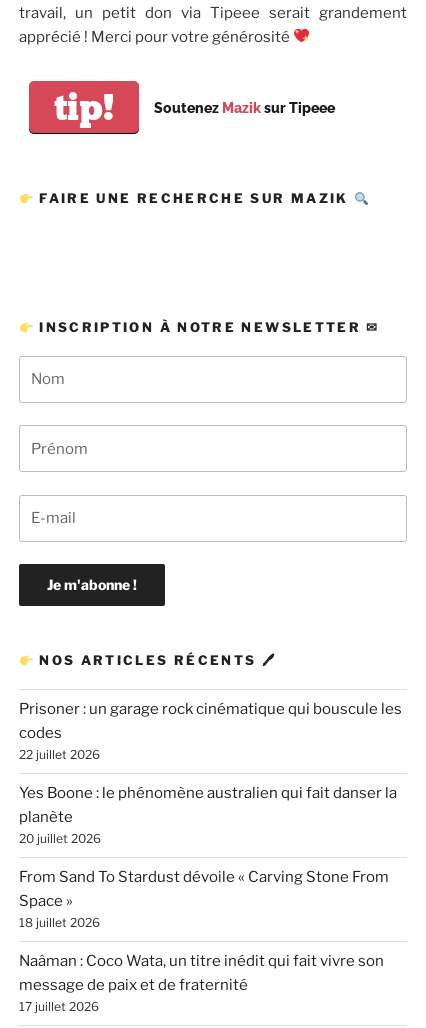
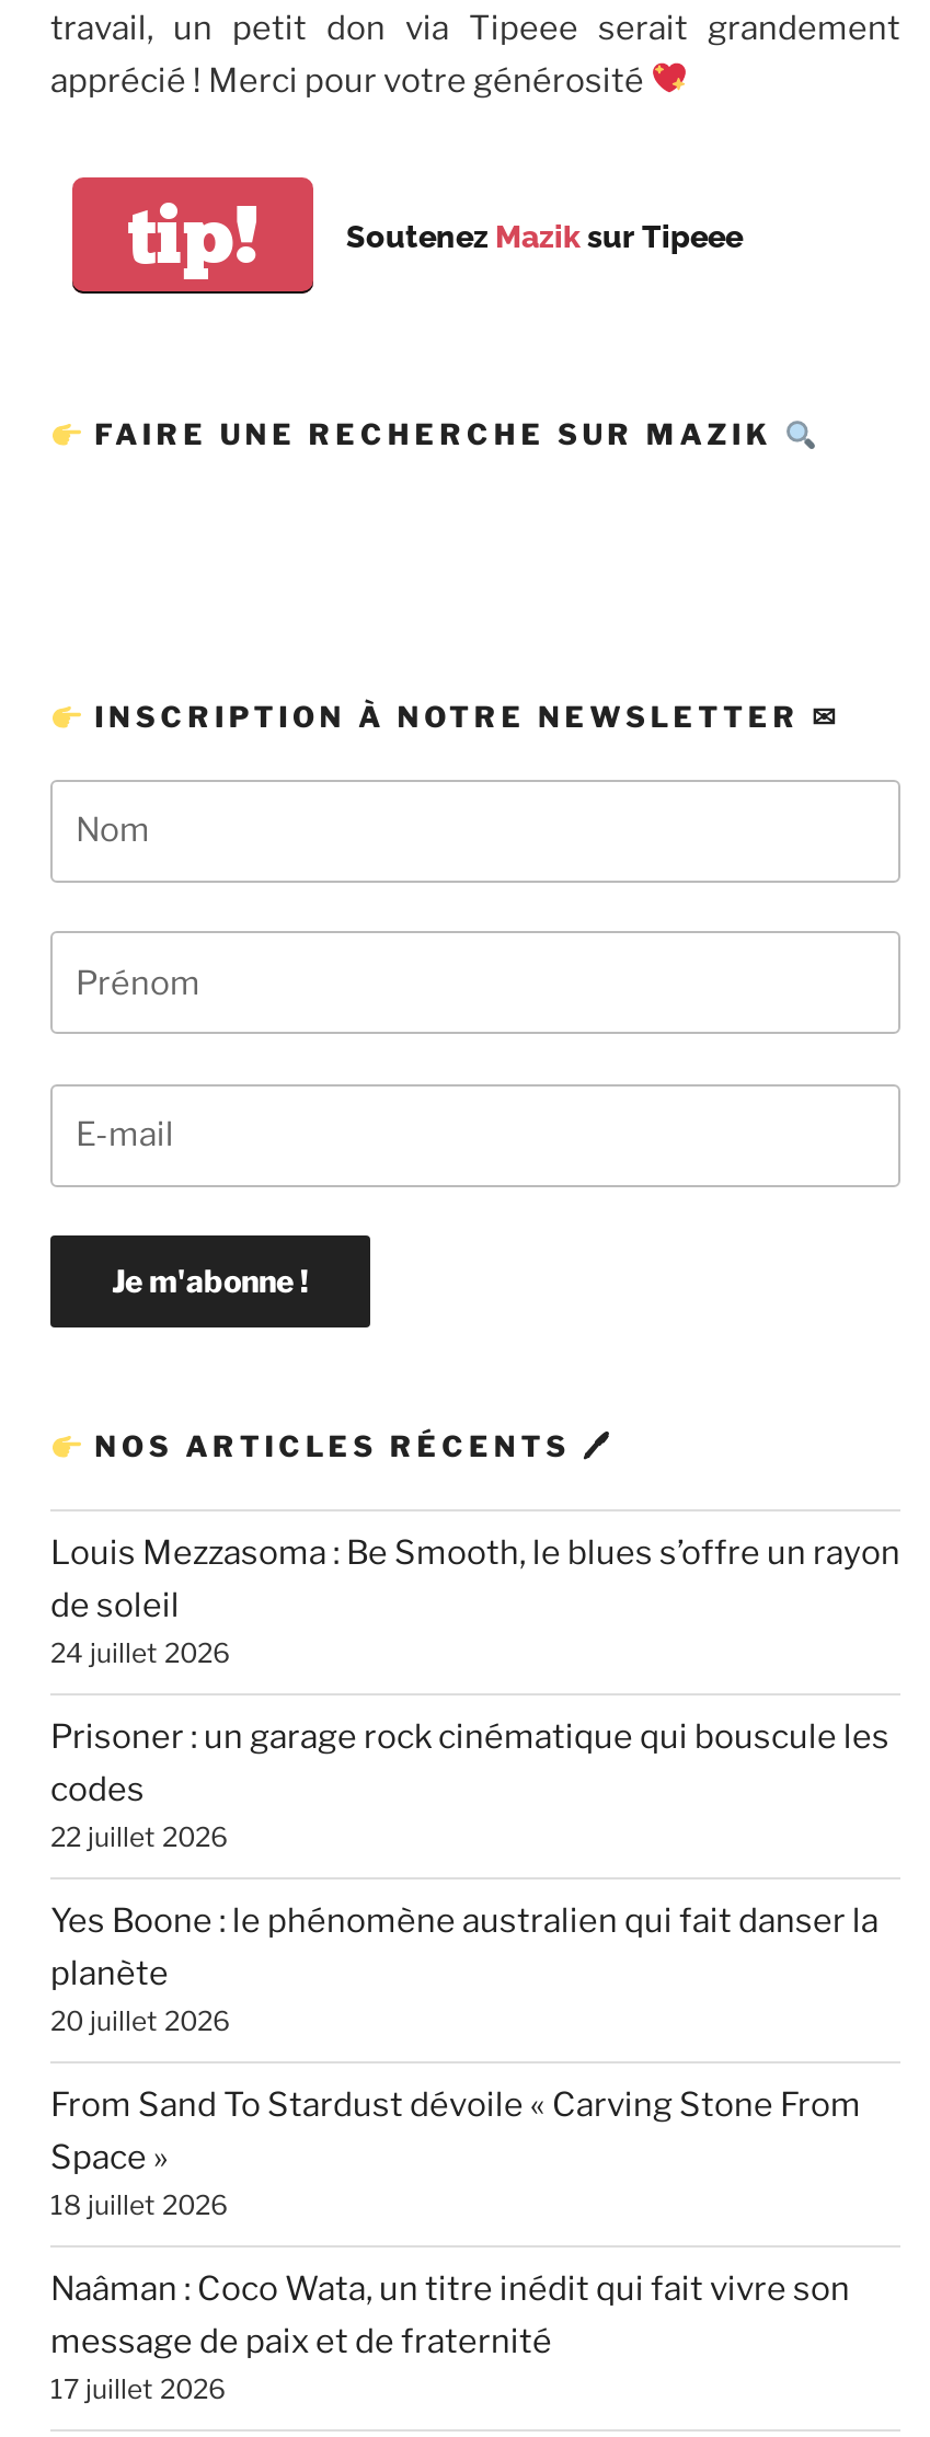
+ Louis Mezzasoma : Be Smooth, le blues s’offre un rayon
+ de soleil
+ 24 juillet 2026
